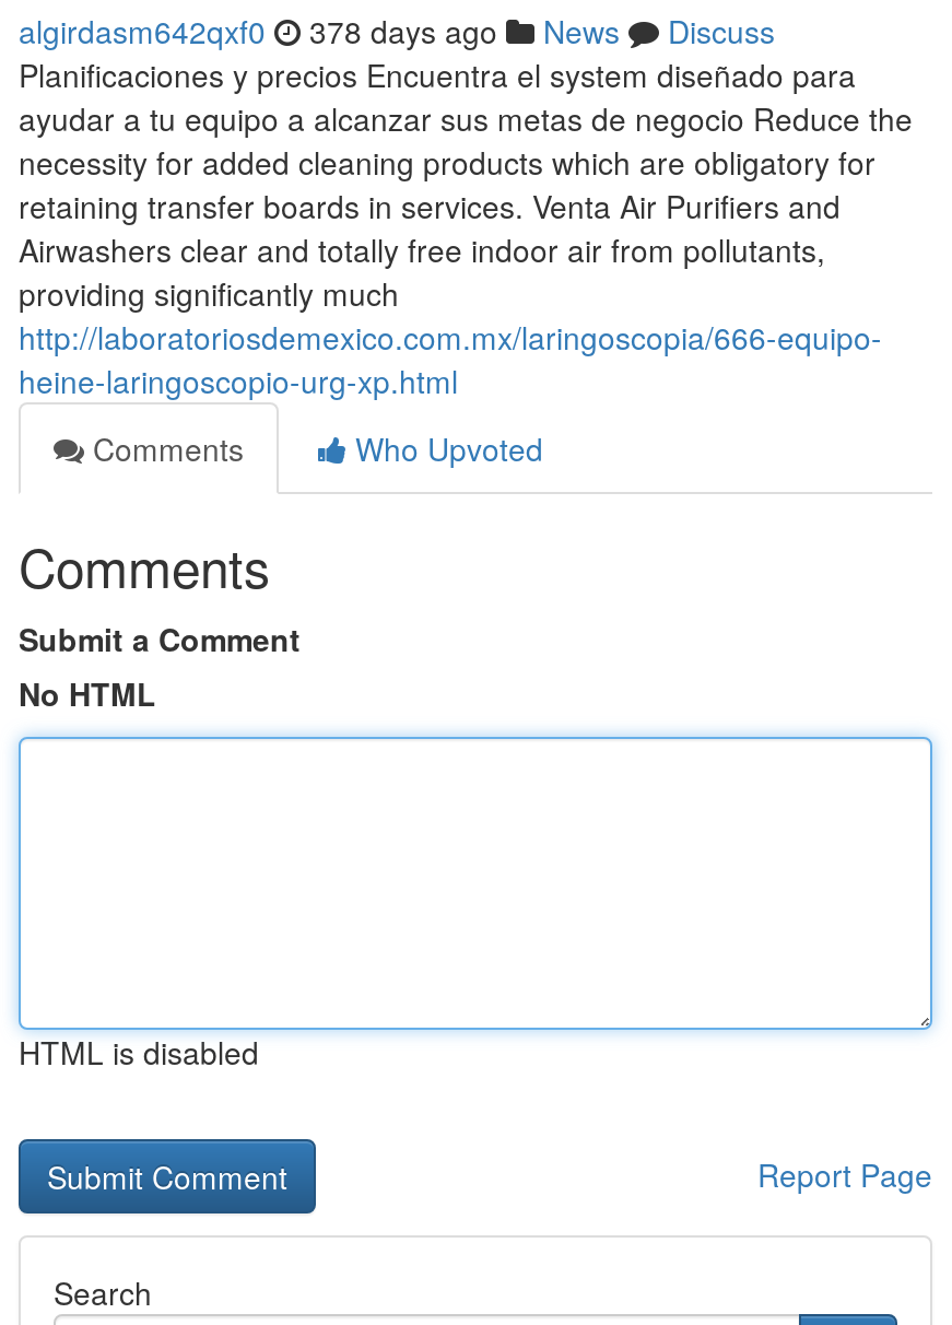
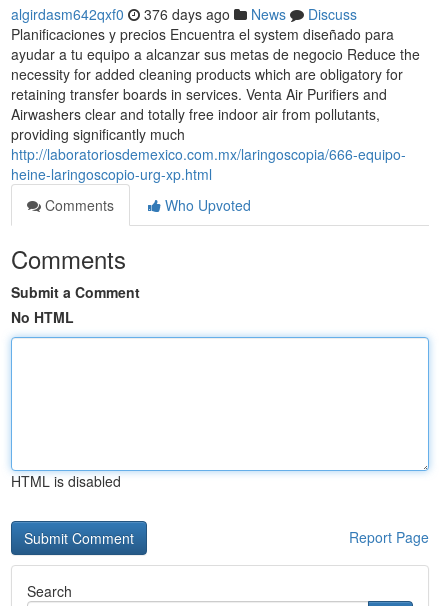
- algirdasm642qxf0 378 days ago News Discuss
+ algirdasm642qxf0 376 days ago News Discuss
